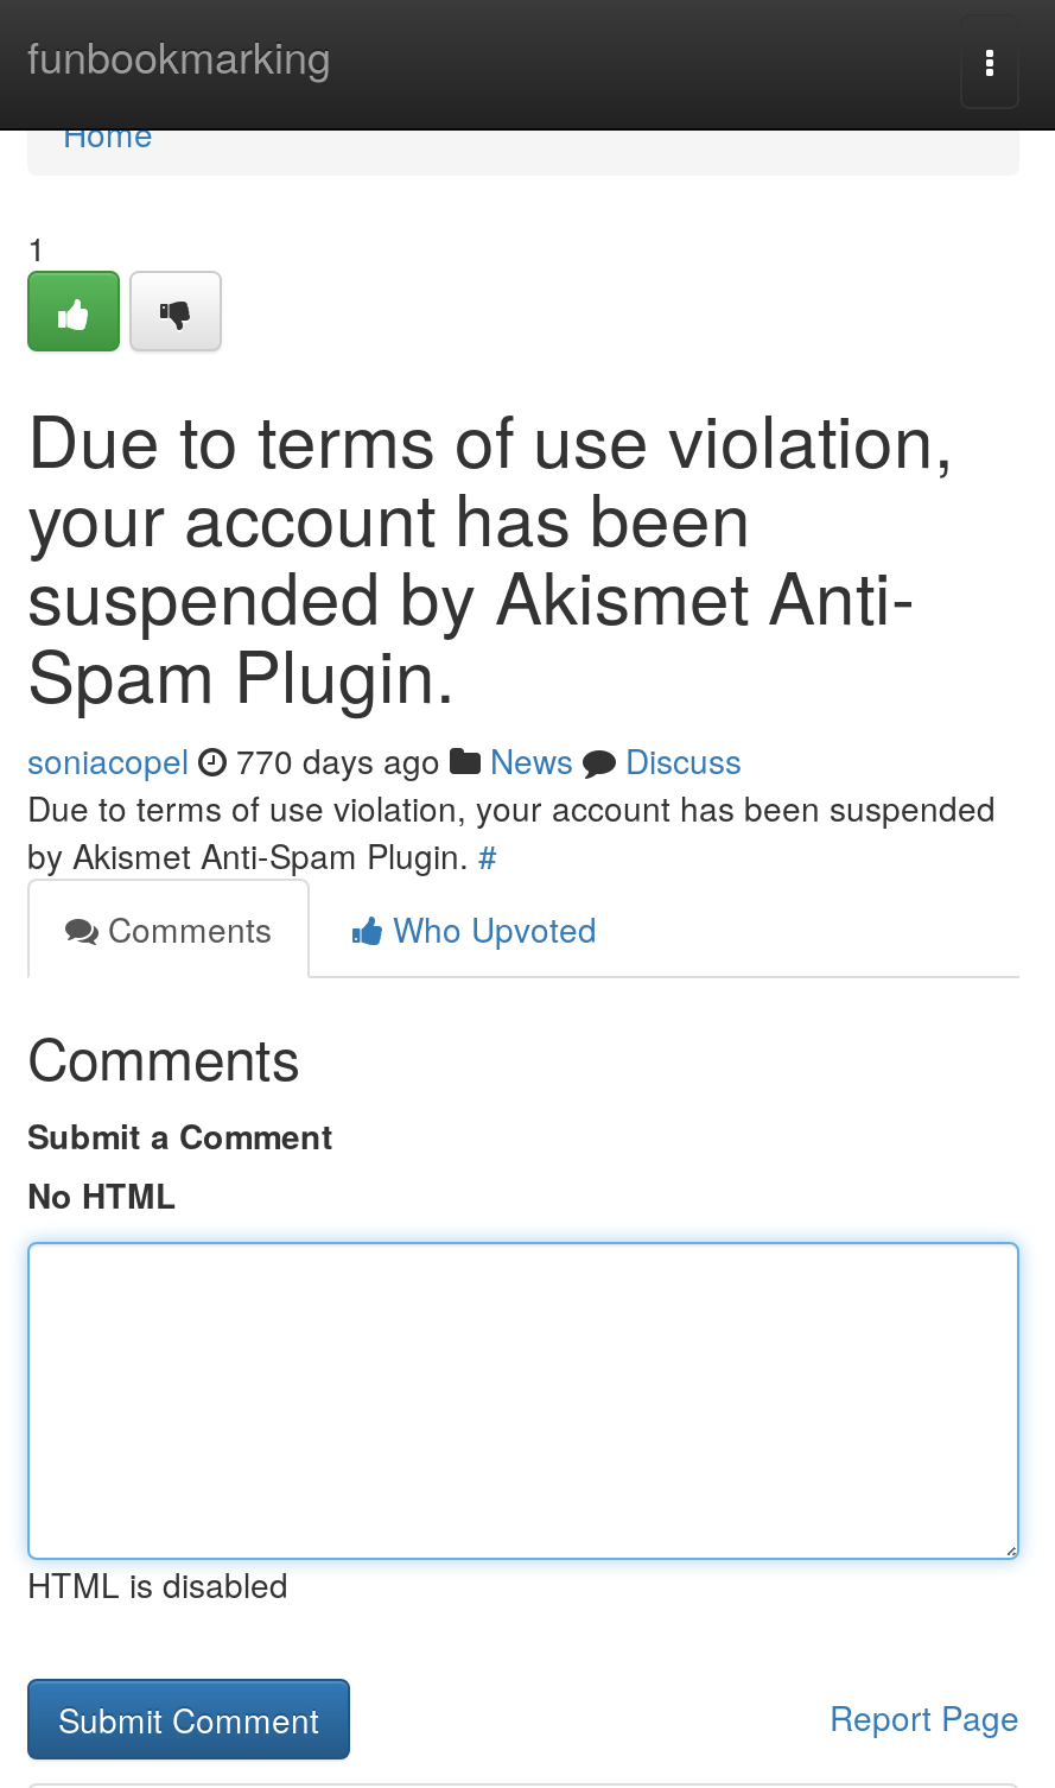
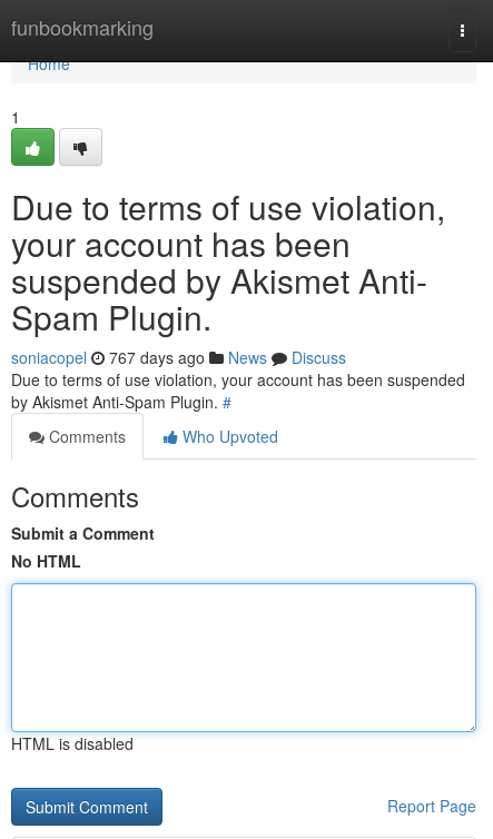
- soniacopel 770 days ago News Discuss
+ soniacopel 767 days ago News Discuss
